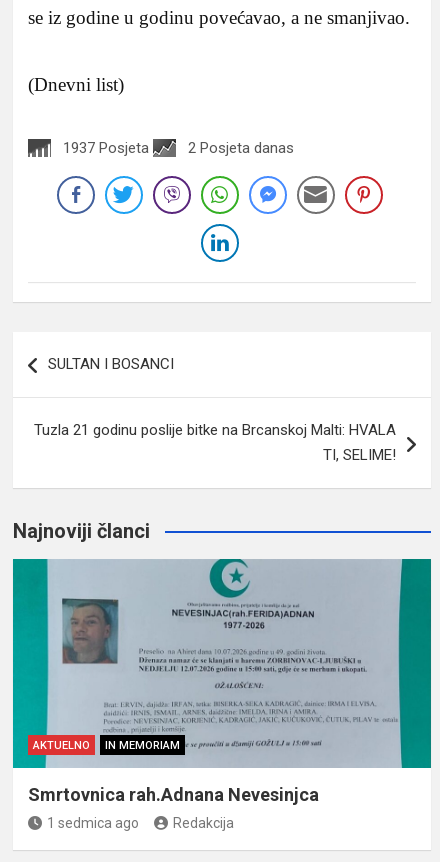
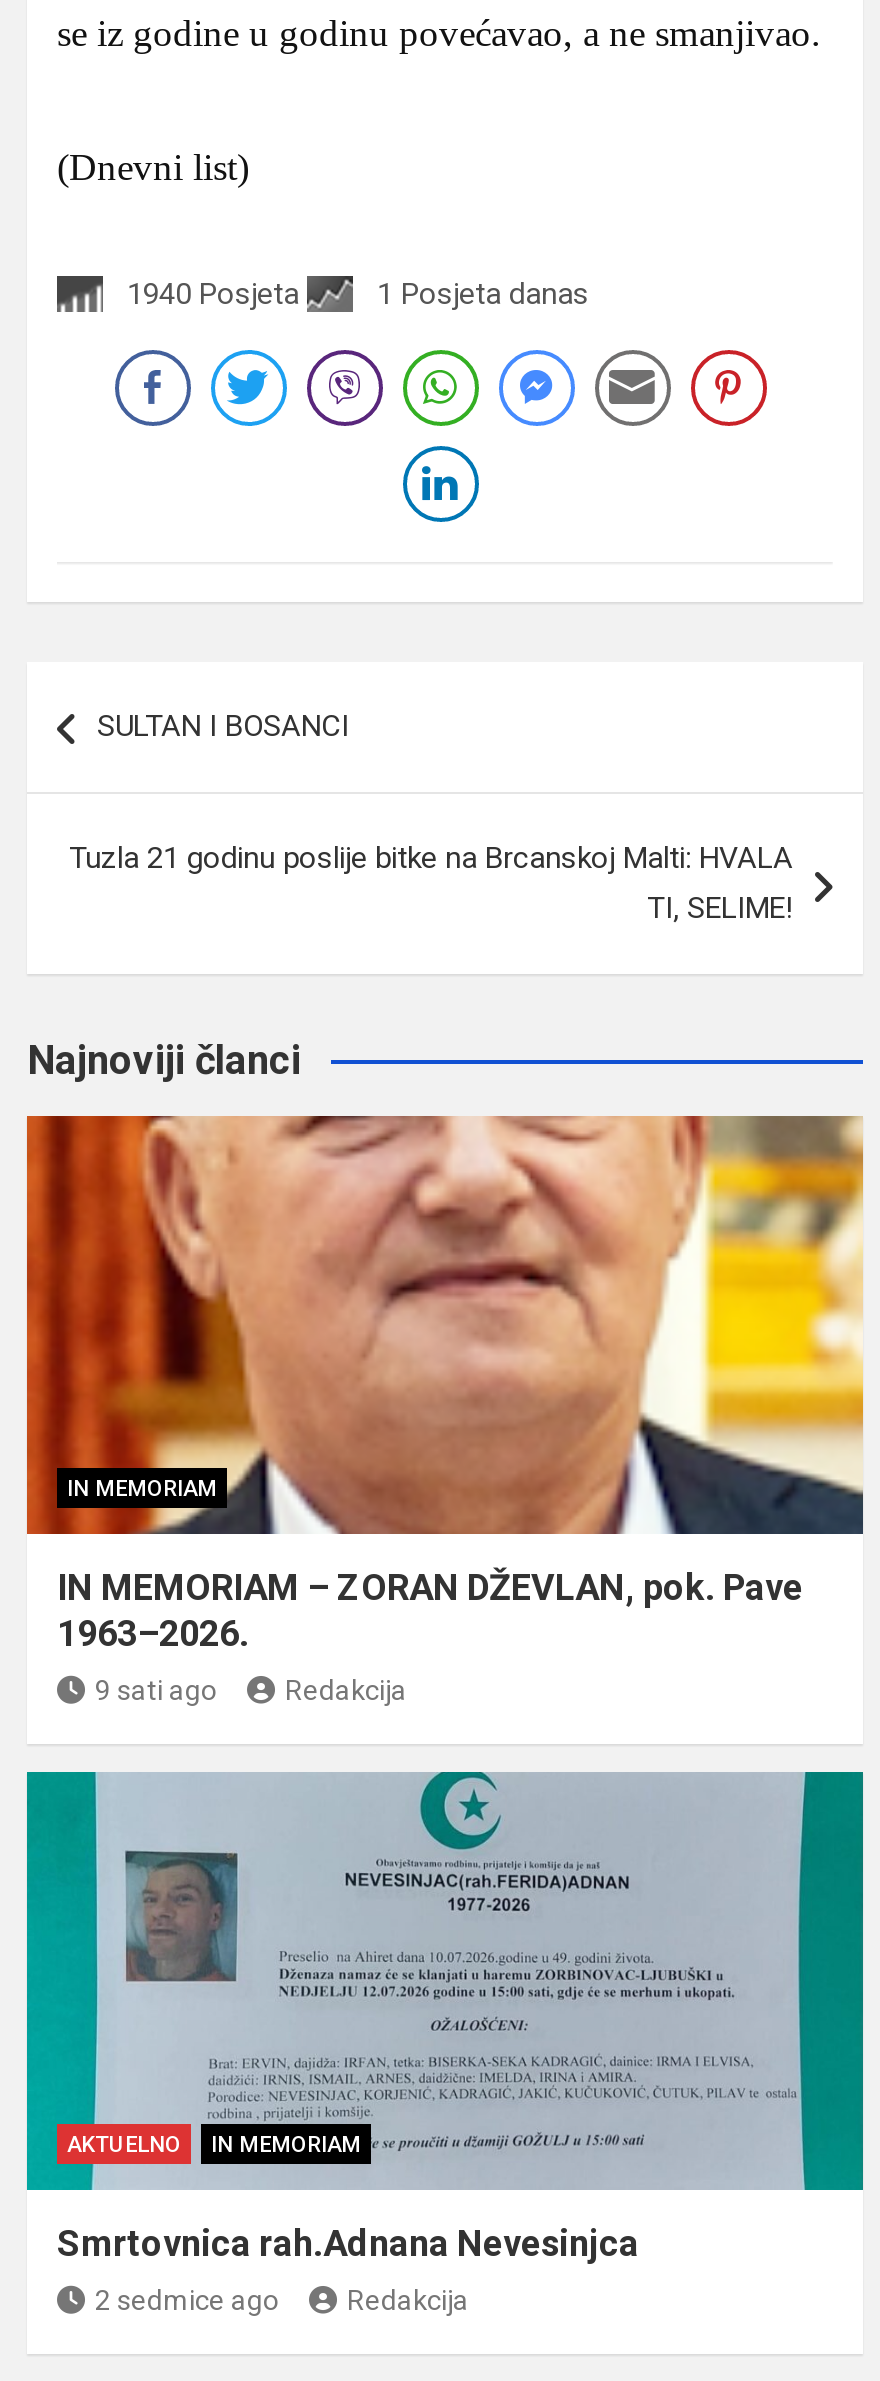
- 1937 Posjeta
+ 1940 Posjeta

- 2 Posjeta danas
+ 1 Posjeta danas

+ [image]
+ IN MEMORIAM
+ IN MEMORIAM – ZORAN DŽEVLAN, pok. Pave
+ 1963–2026.
+ 9 sati ago
+ Redakcija

- 1 sedmica ago
+ 2 sedmice ago
